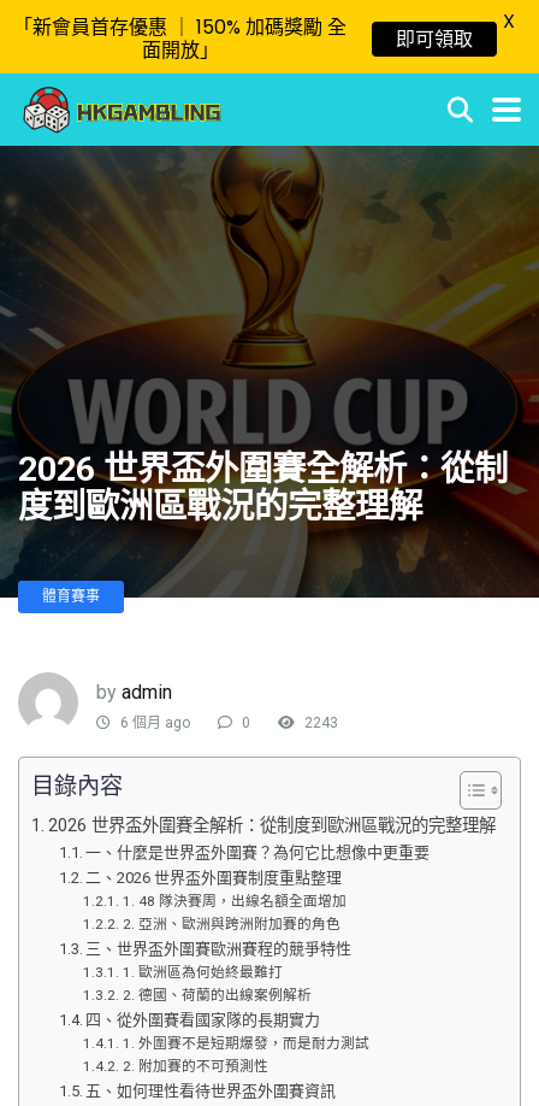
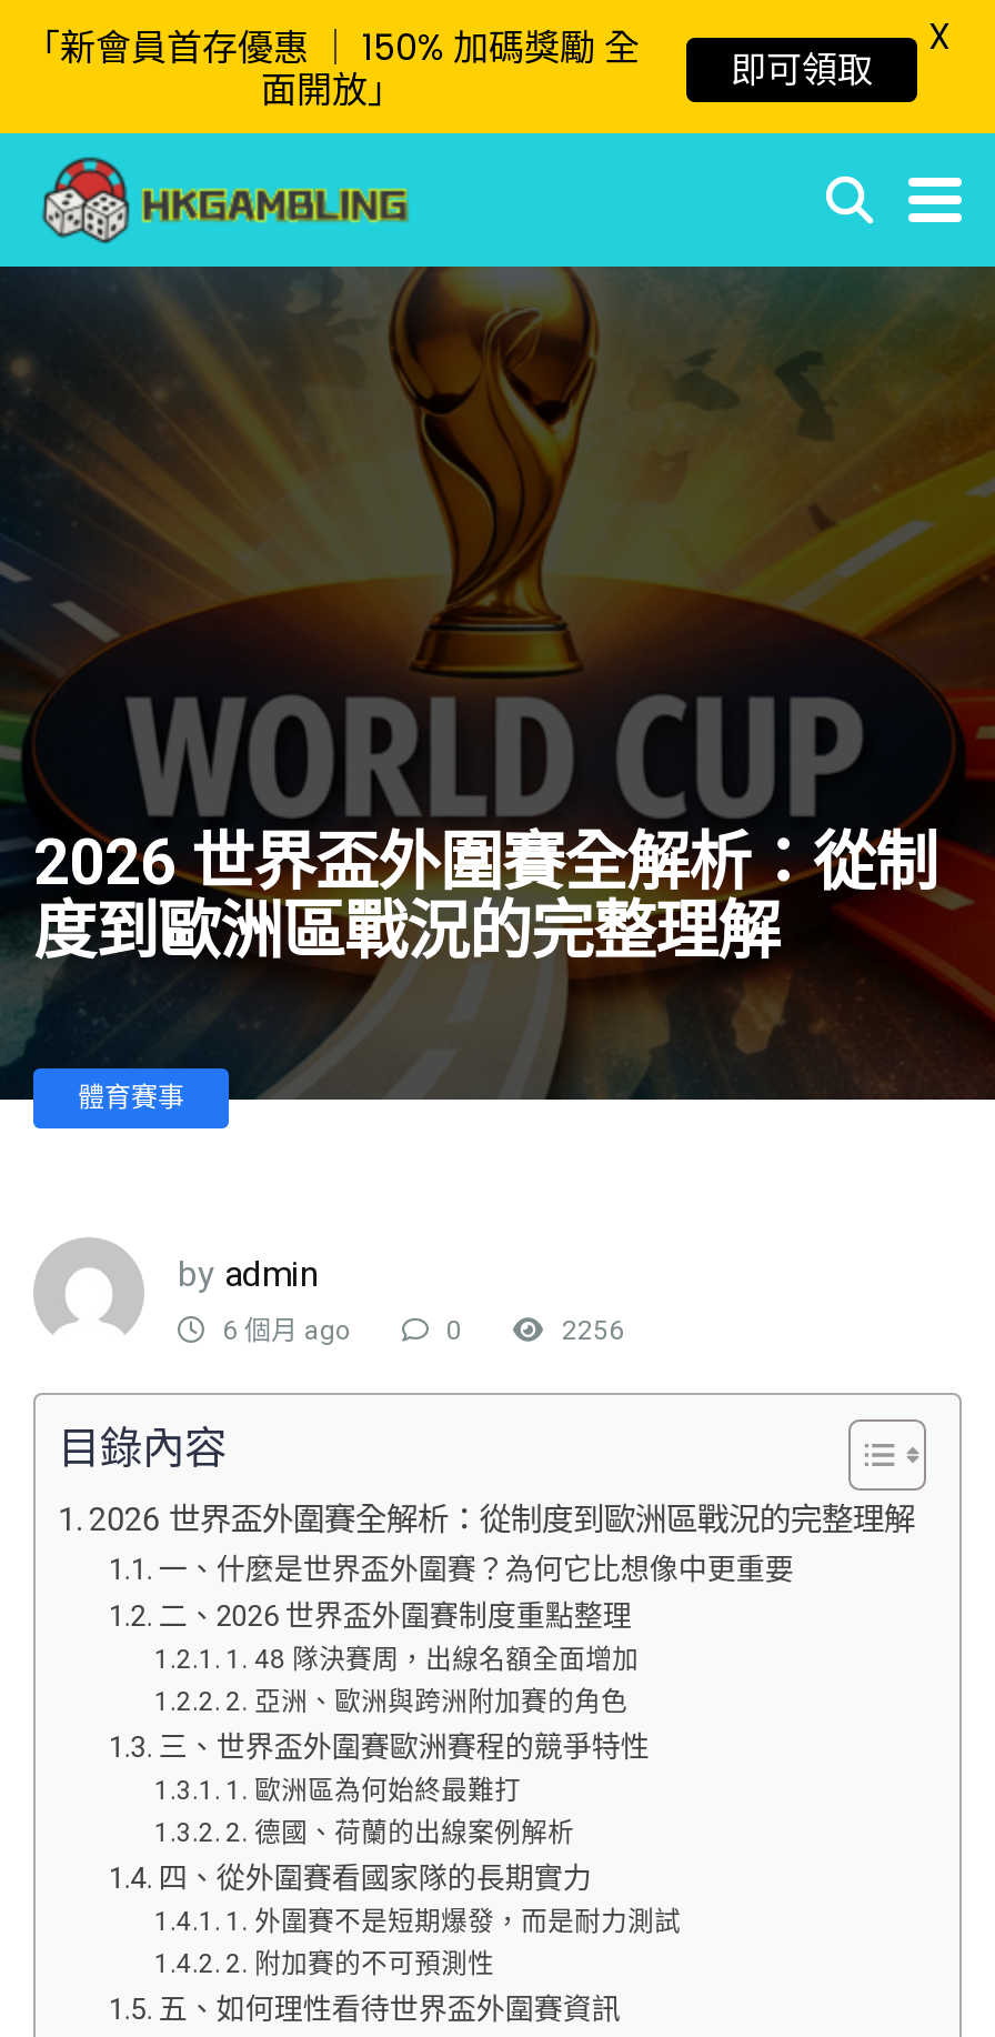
- 2243
+ 2256
